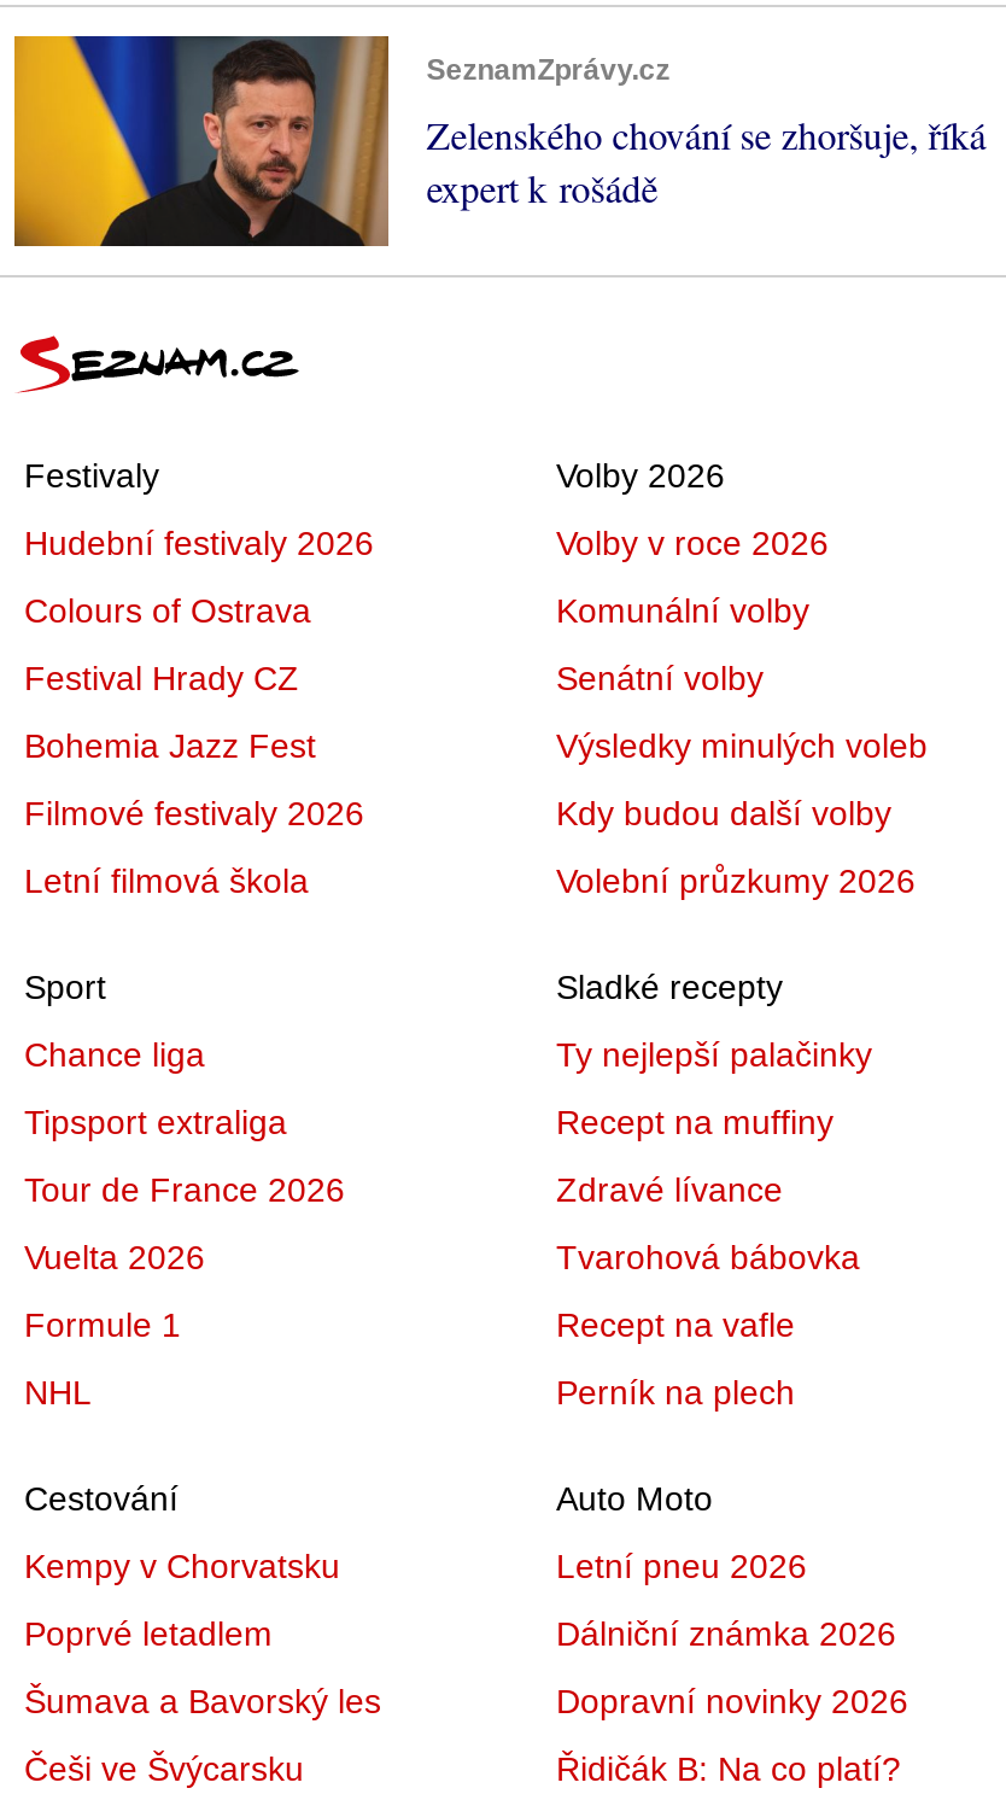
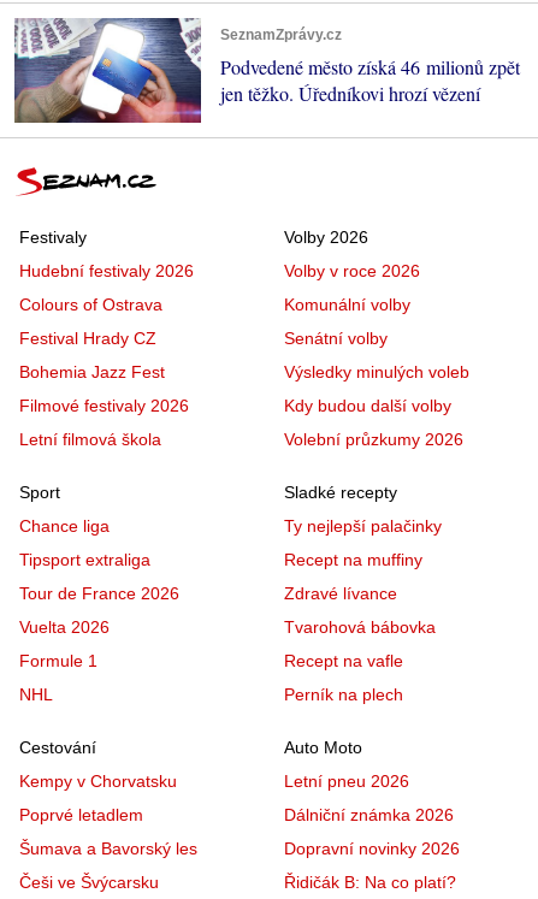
- [image]
- Zelenského chování se zhoršuje, říká
- expert k rošádě
+ [image]
+ Podvedené město získá 46 milionů zpět
+ jen těžko. Úředníkovi hrozí vězení
